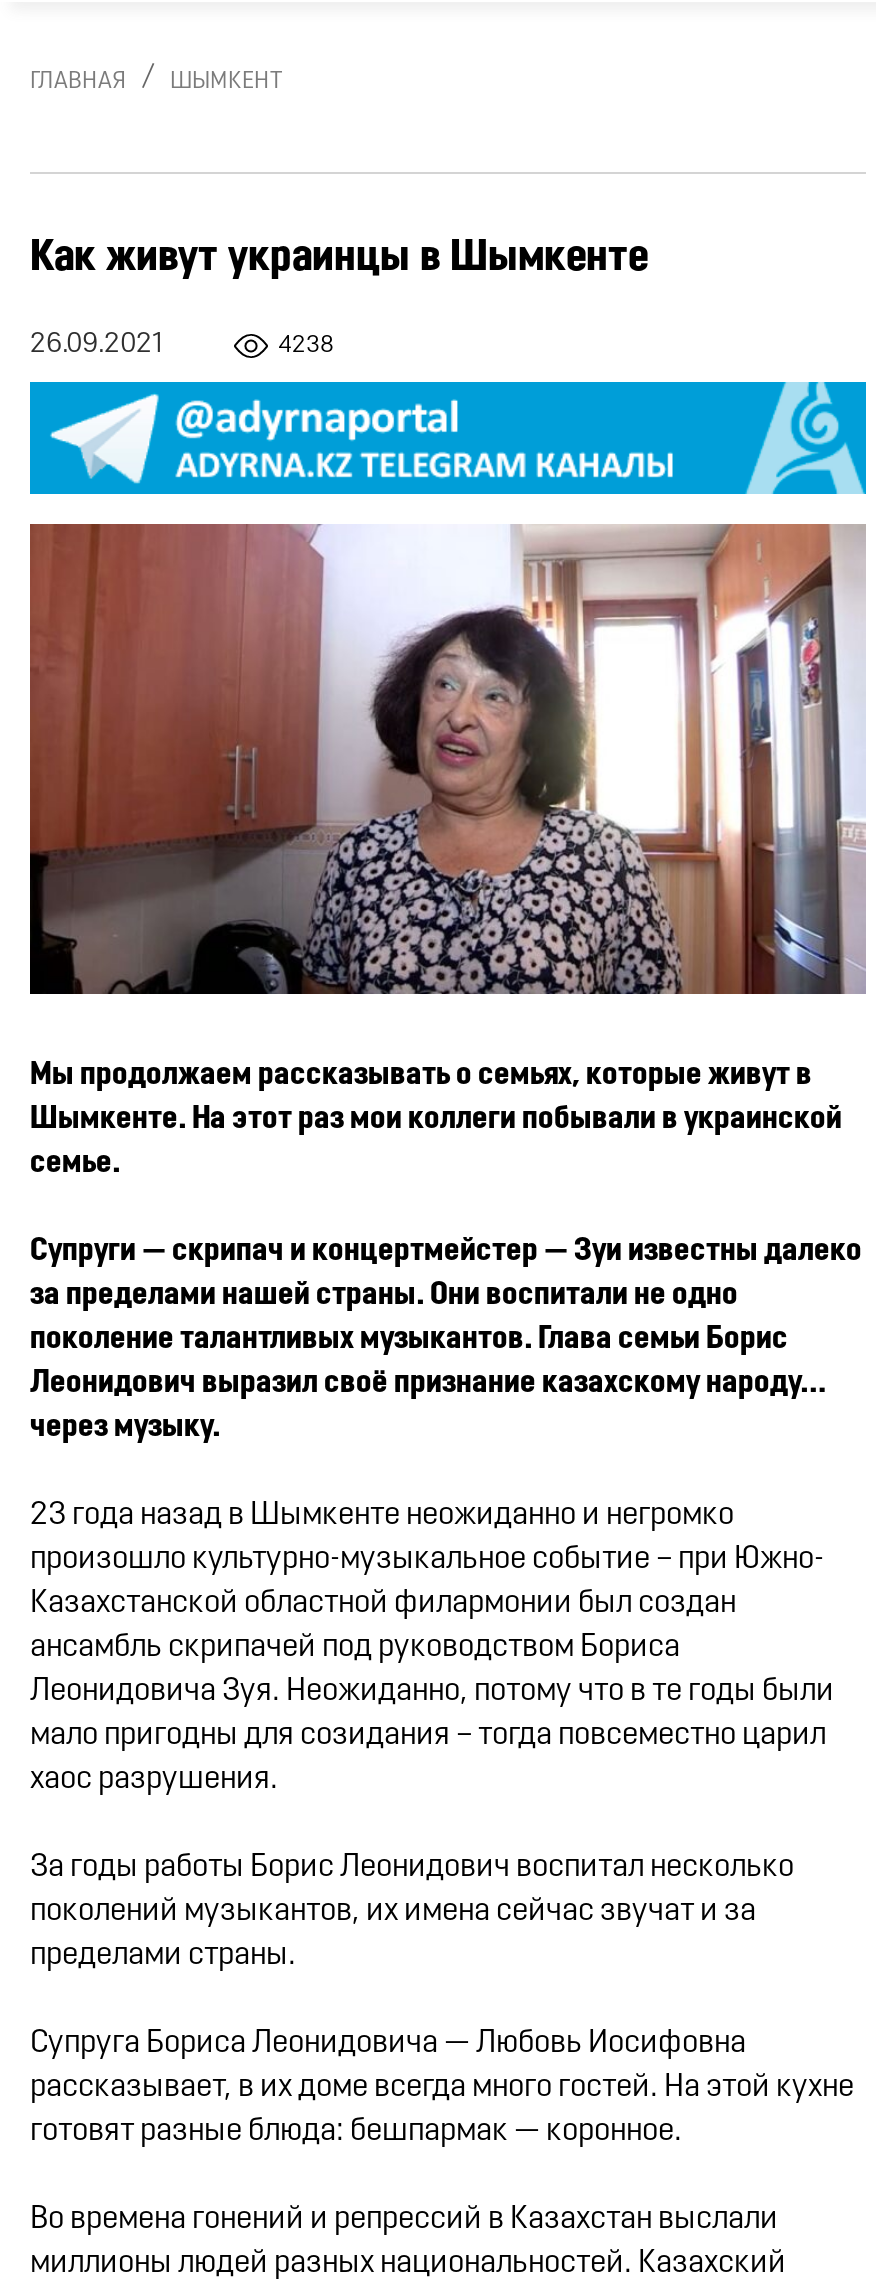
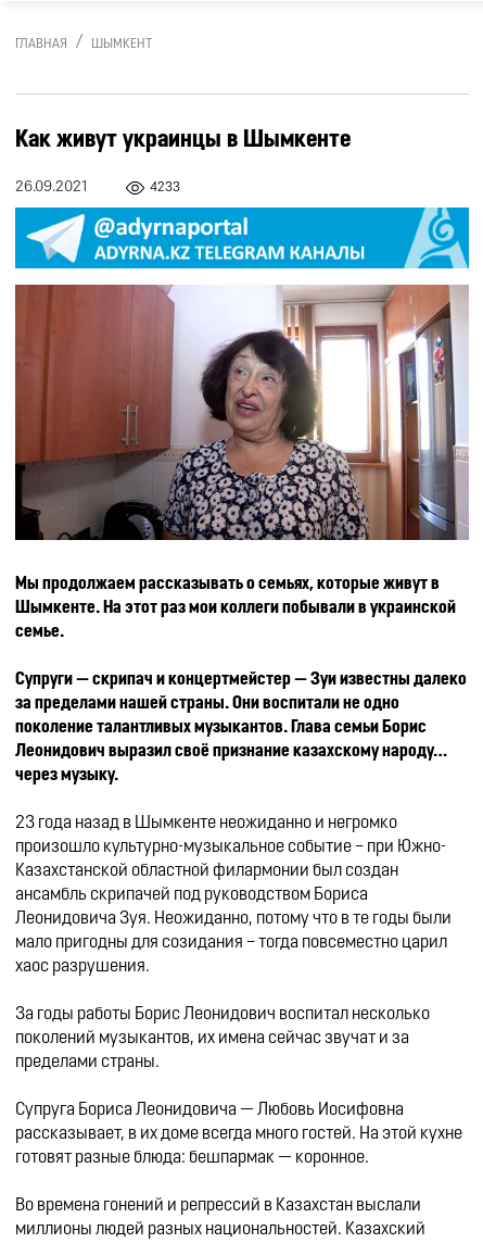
- 4238
+ 4233
